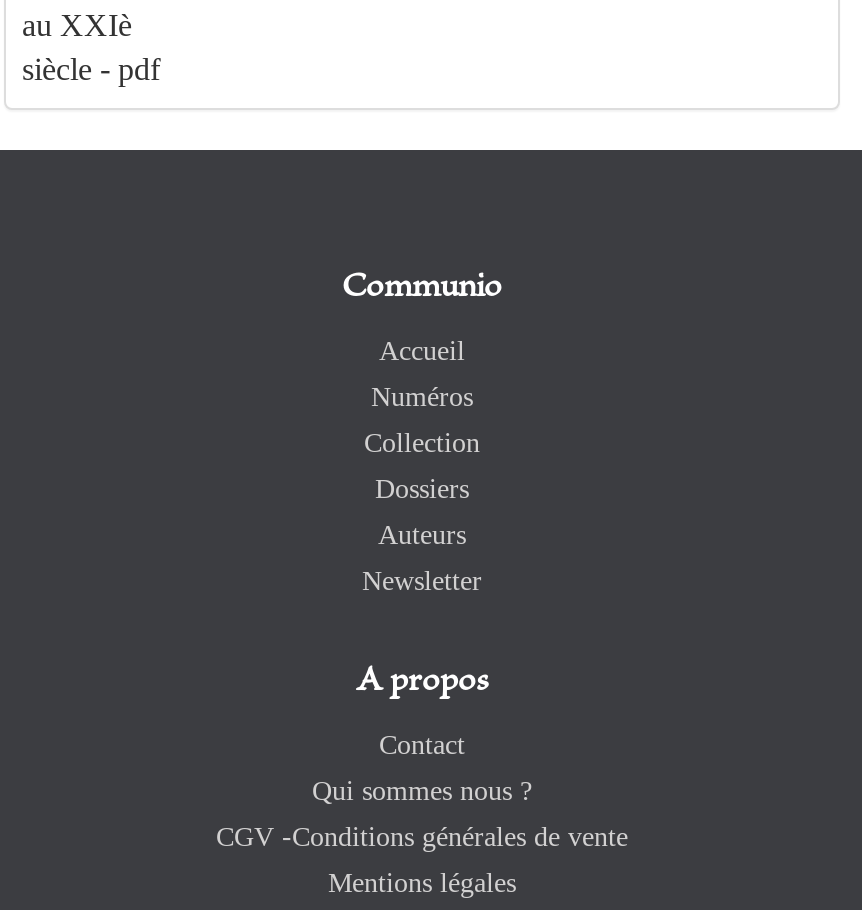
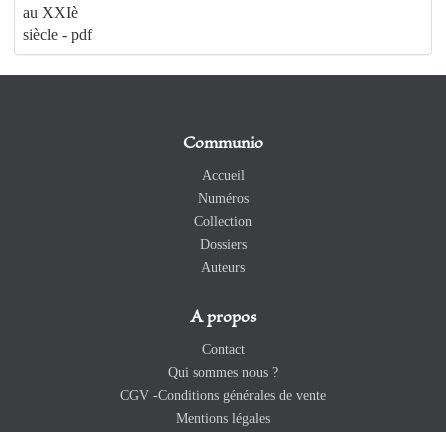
- Newsletter
